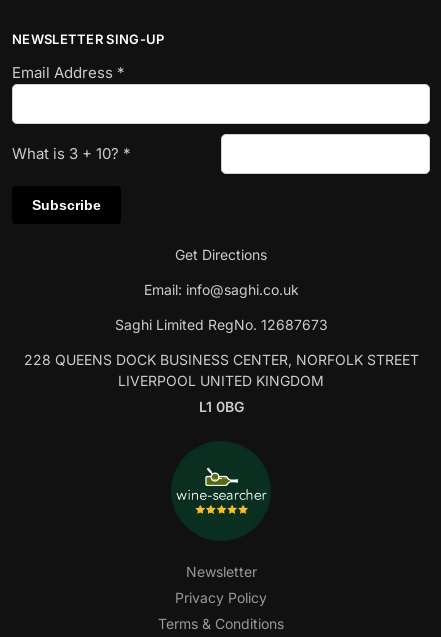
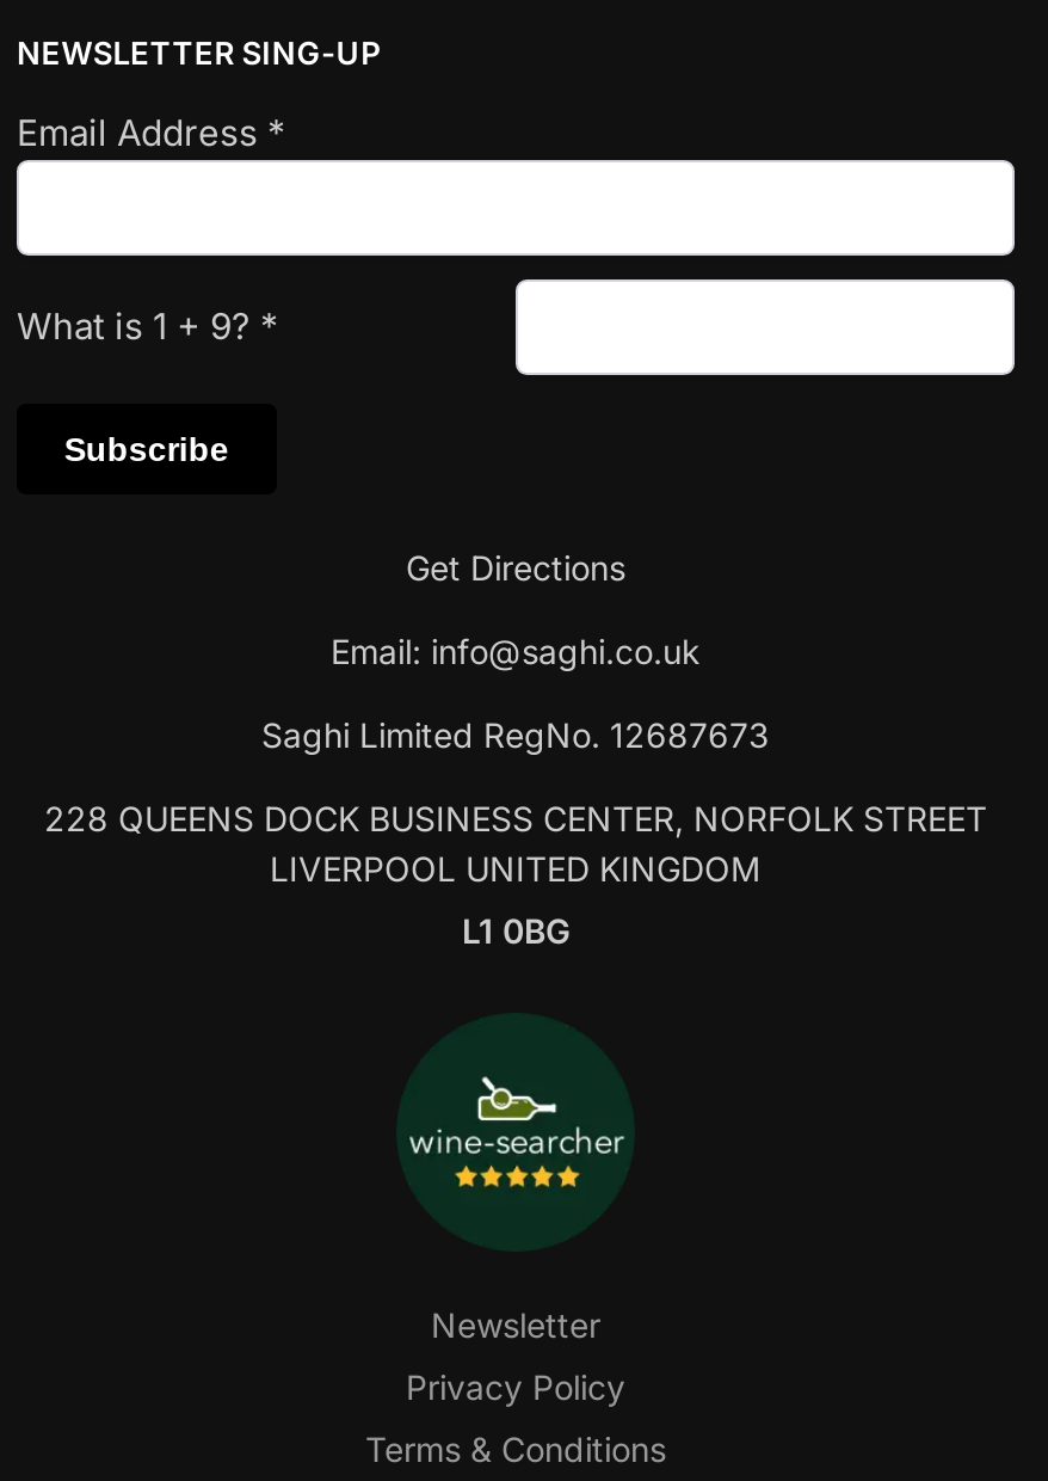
- What is 3 + 10? *
+ What is 1 + 9? *
